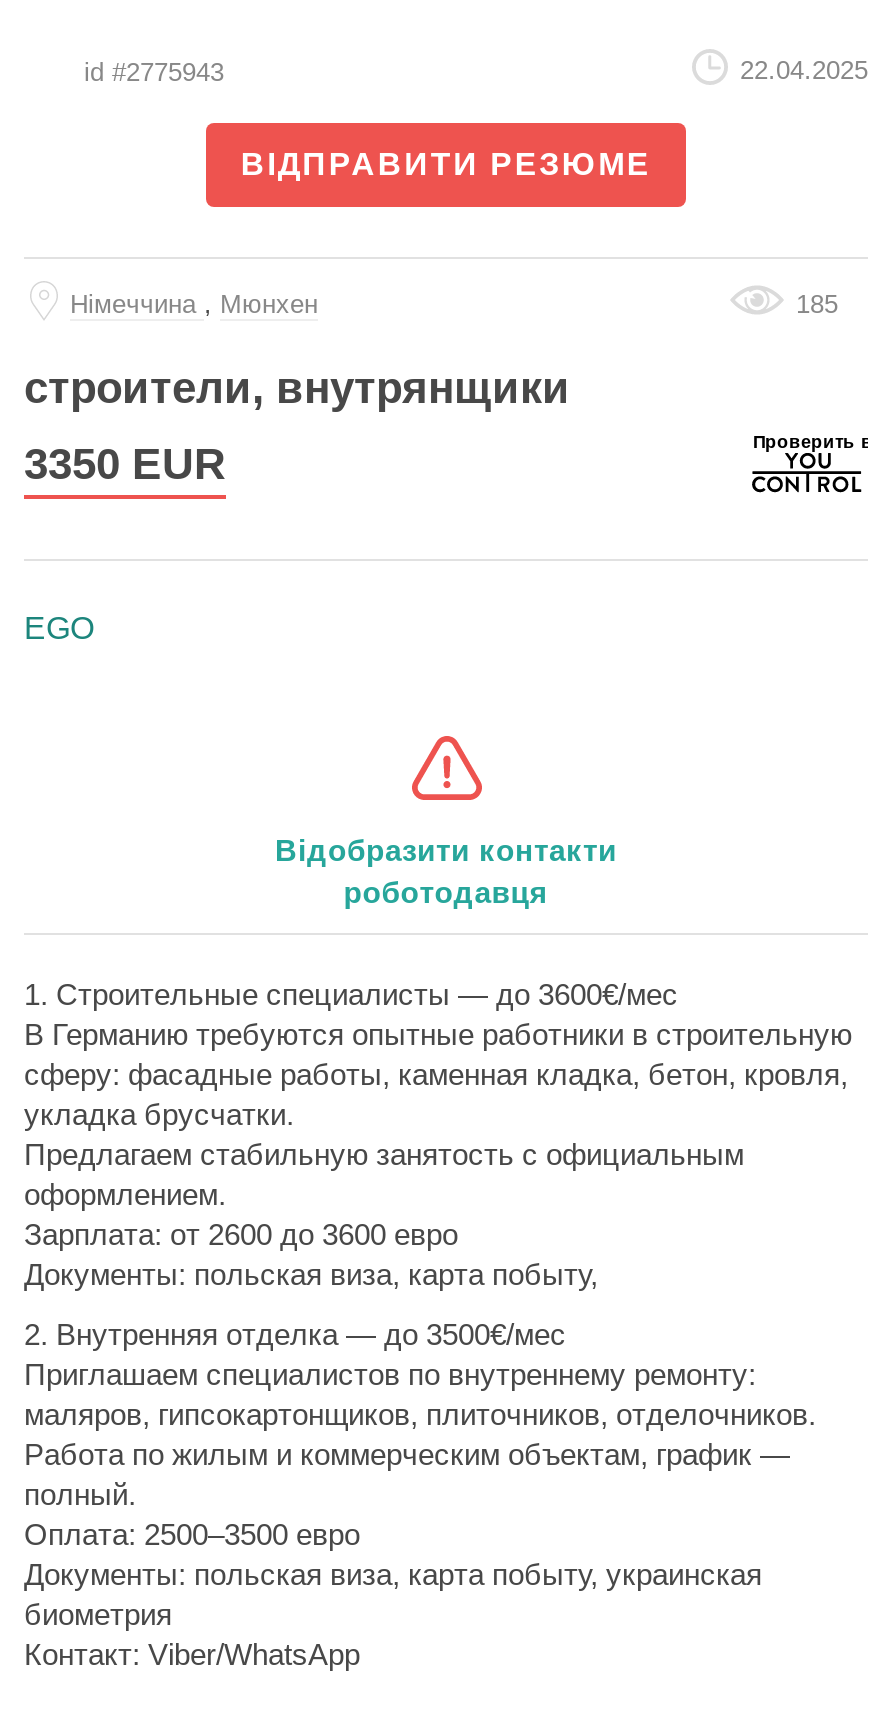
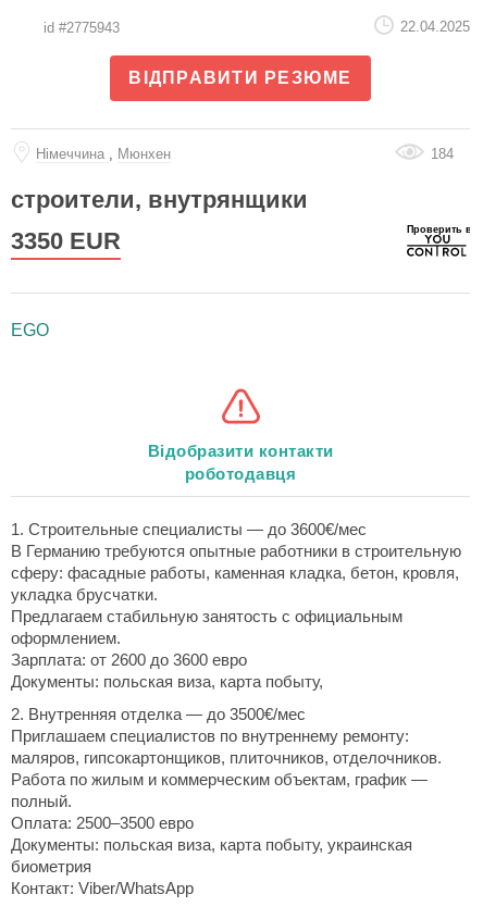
- 185
+ 184
